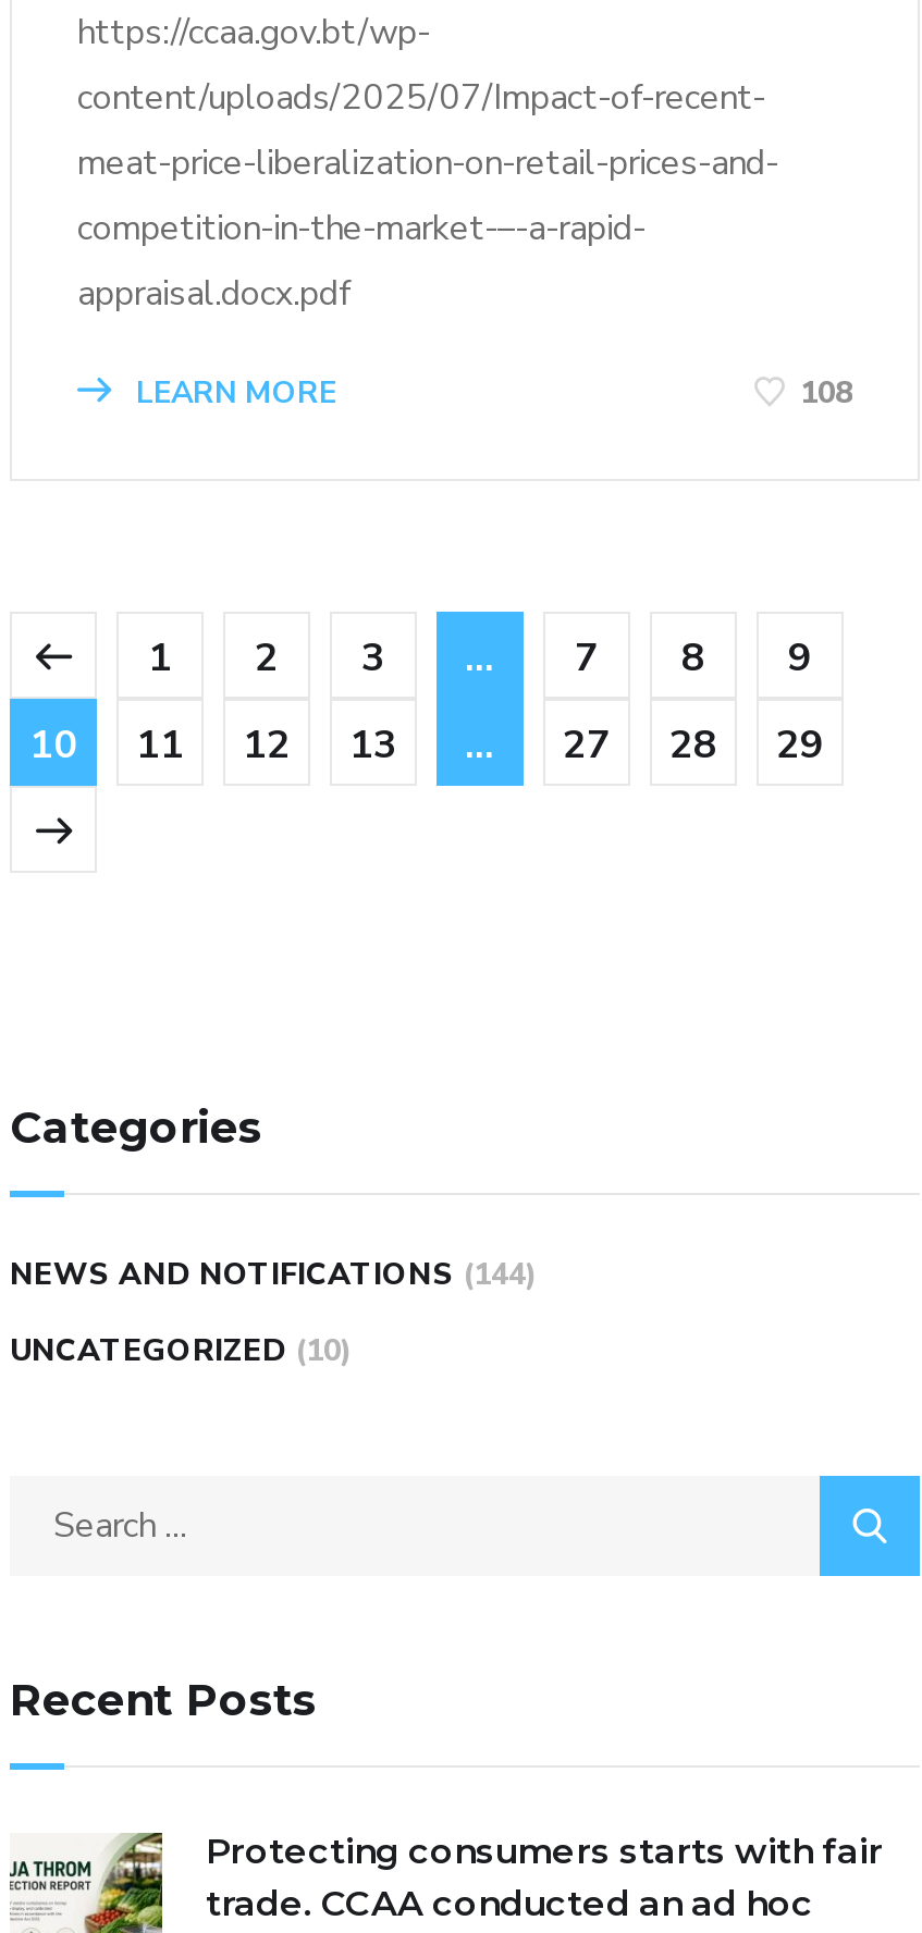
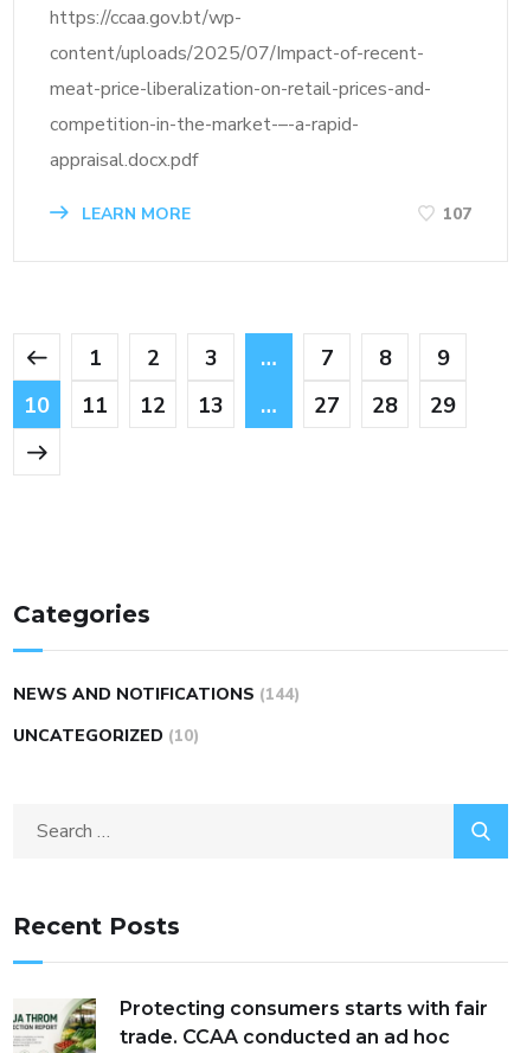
- 108
+ 107
